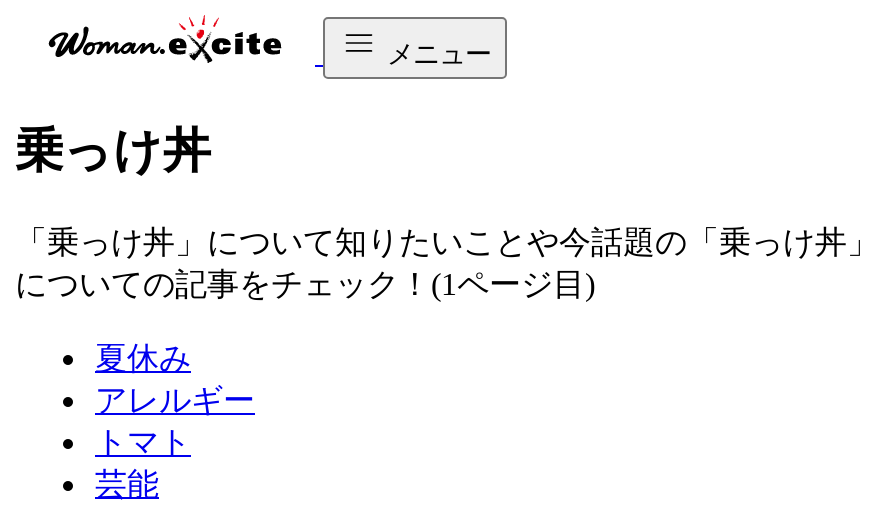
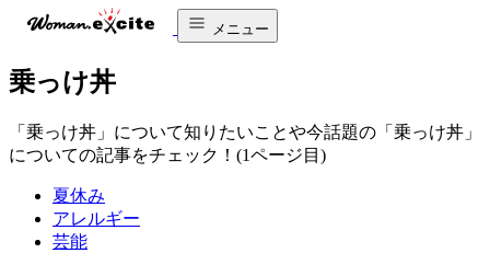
- トマト
